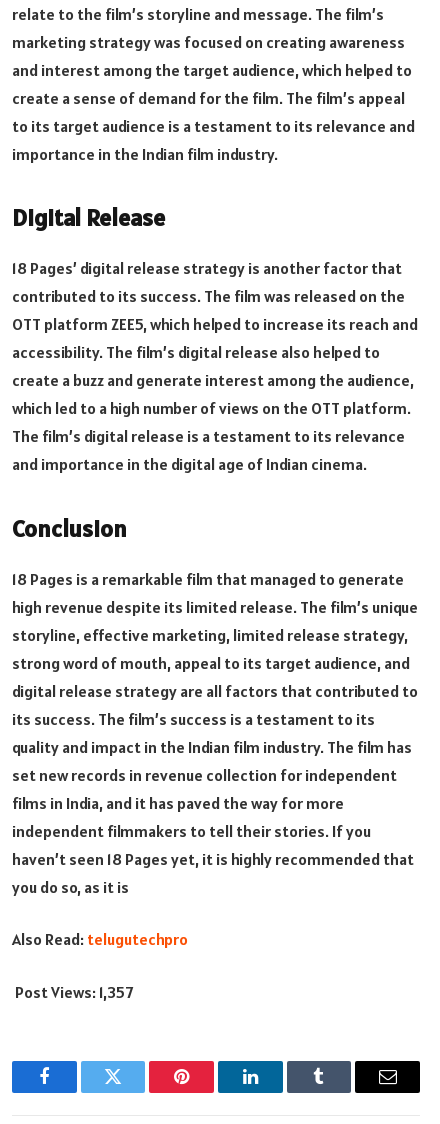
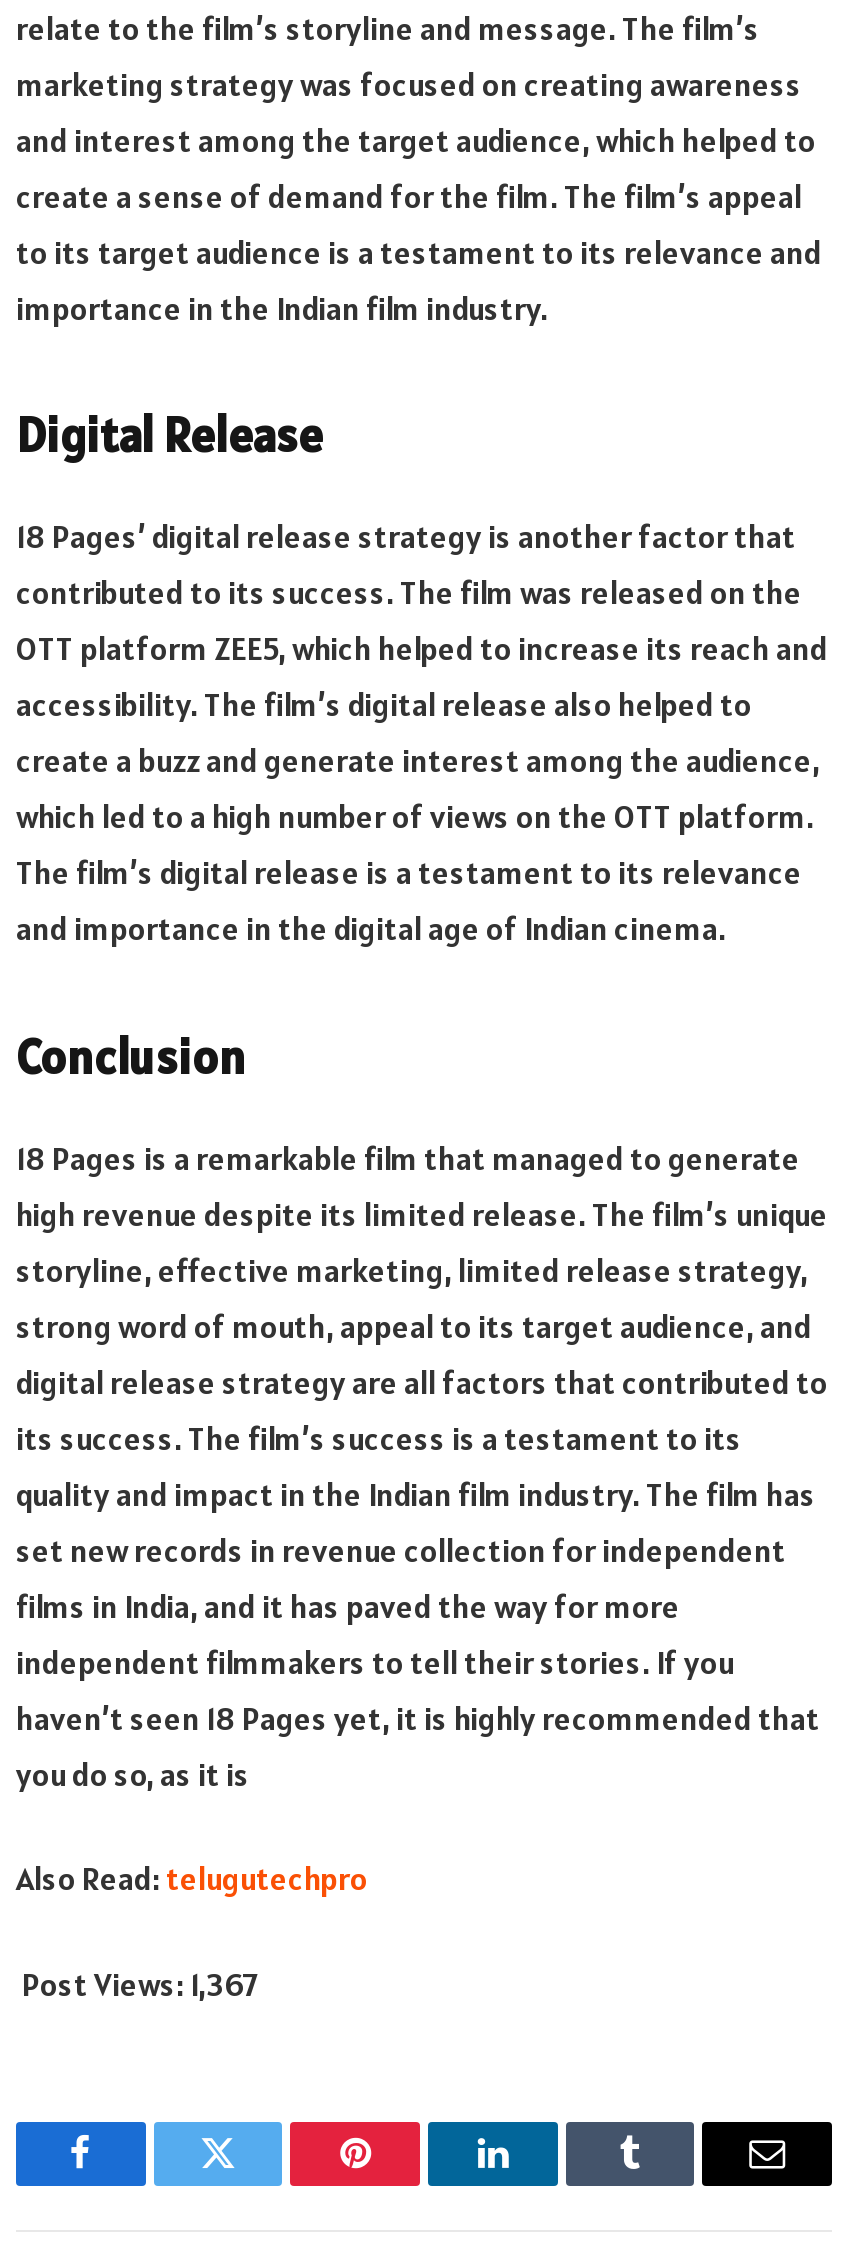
- Post Views: 1,357
+ Post Views: 1,367
